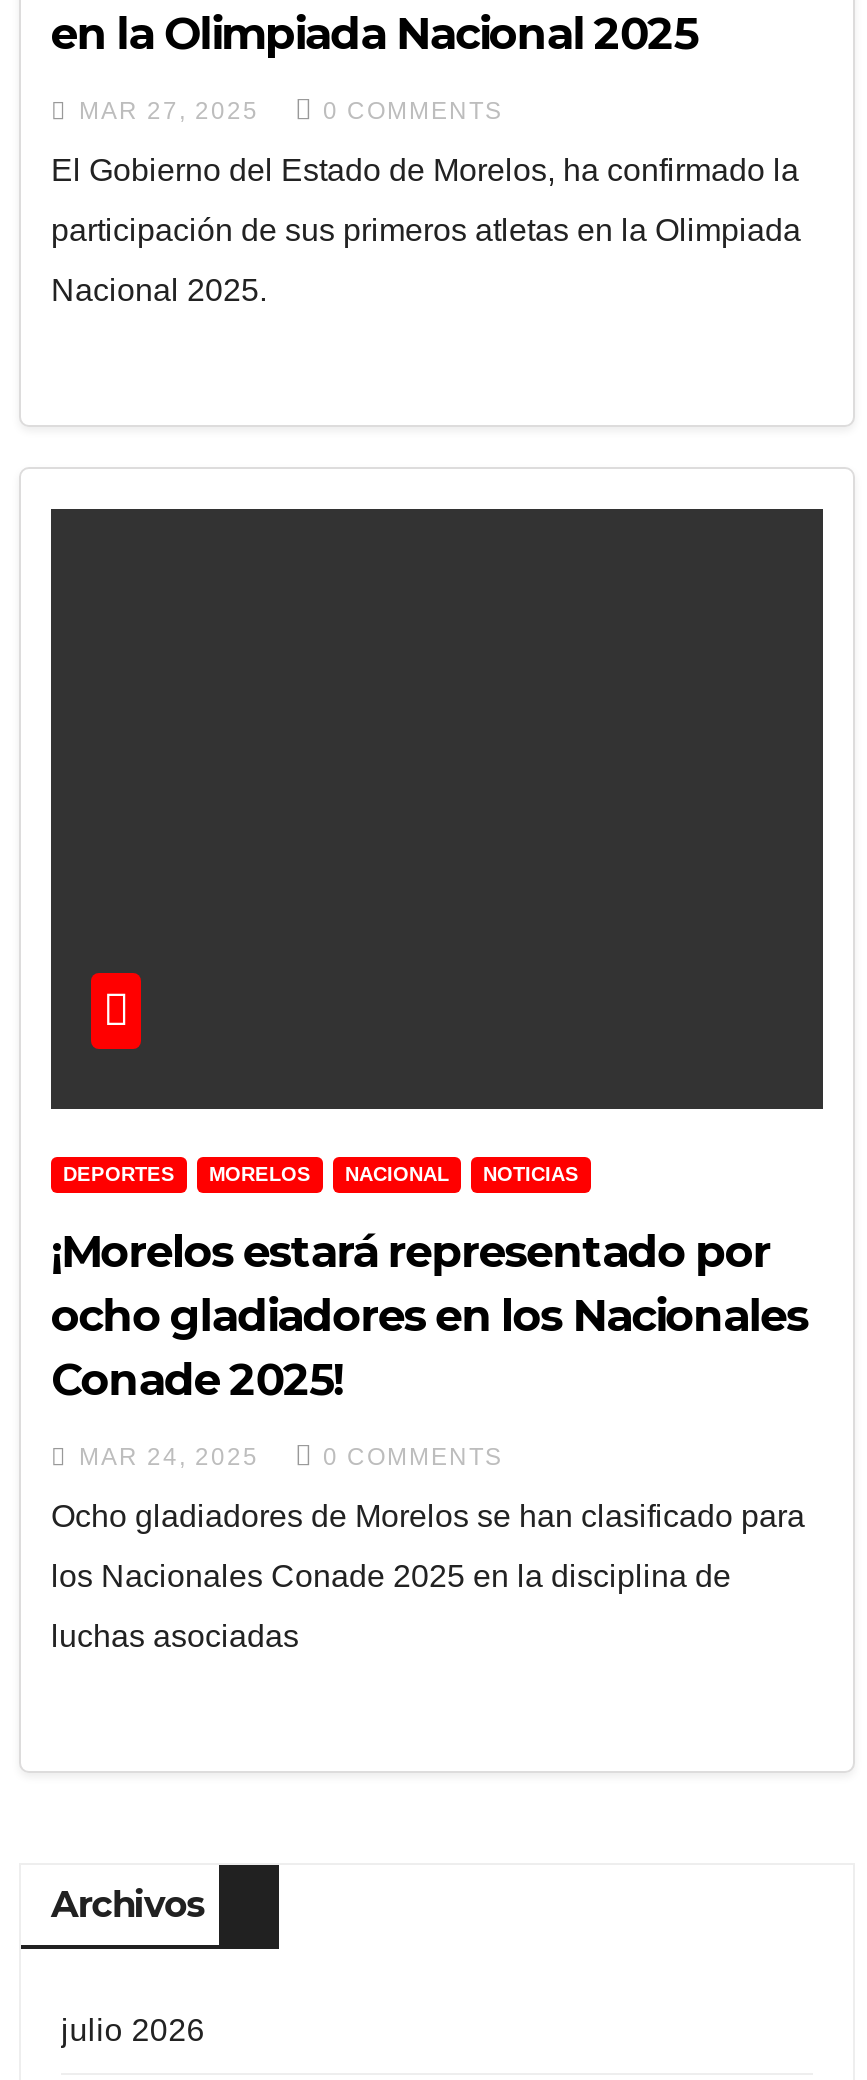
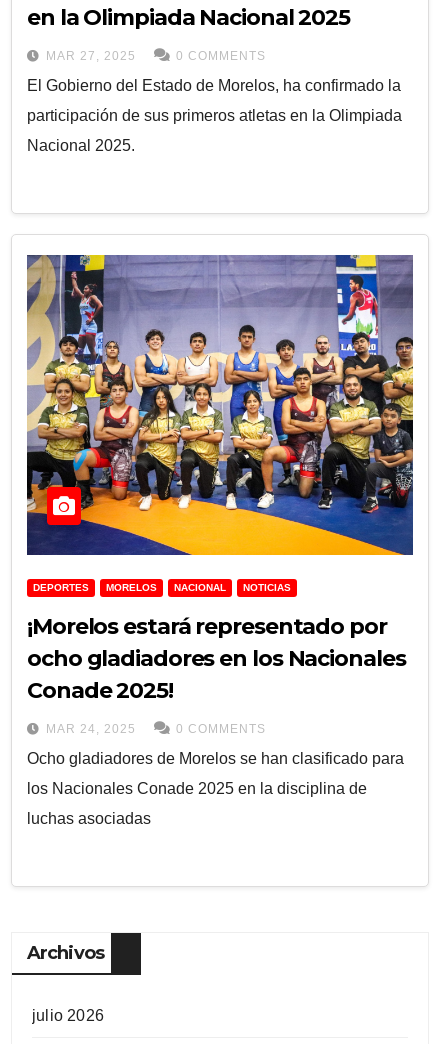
+ [image]
